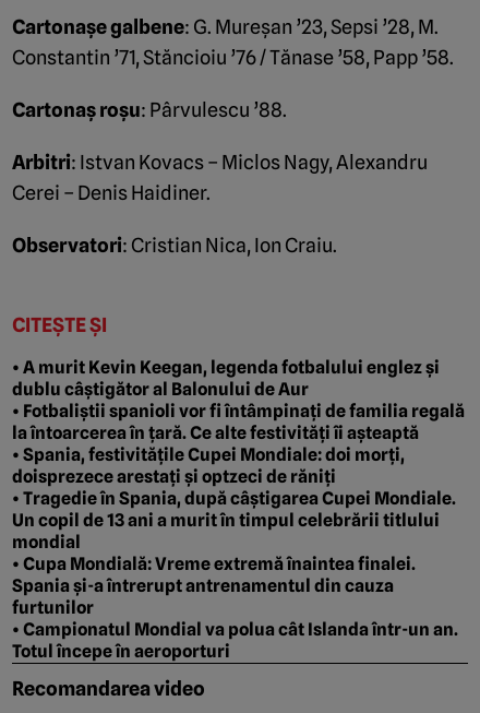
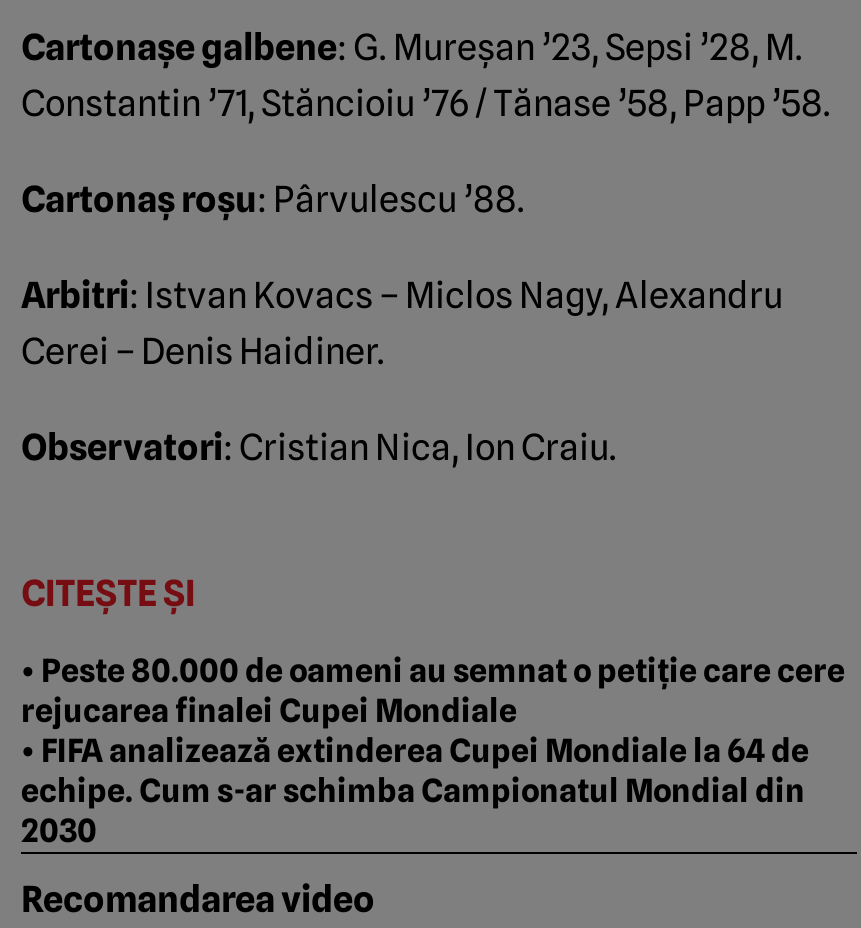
- • A murit Kevin Keegan, legenda fotbalului englez și
- dublu câștigător al Balonului de Aur
- • Fotbaliștii spanioli vor fi întâmpinați de familia regală
- la întoarcerea în țară. Ce alte festivități îi așteaptă
- • Spania, festivitățile Cupei Mondiale: doi morți,
- doisprezece arestați și optzeci de răniți
- • Tragedie în Spania, după câștigarea Cupei Mondiale.
- Un copil de 13 ani a murit în timpul celebrării titlului
- mondial
- • Cupa Mondială: Vreme extremă înaintea finalei.
- Spania și-a întrerupt antrenamentul din cauza
- furtunilor
- • Campionatul Mondial va polua cât Islanda într-un an.
- Totul începe în aeroporturi
+ • Peste 80.000 de oameni au semnat o petiție care cere
+ rejucarea finalei Cupei Mondiale
+ • FIFA analizează extinderea Cupei Mondiale la 64 de
+ echipe. Cum s-ar schimba Campionatul Mondial din
+ 2030
